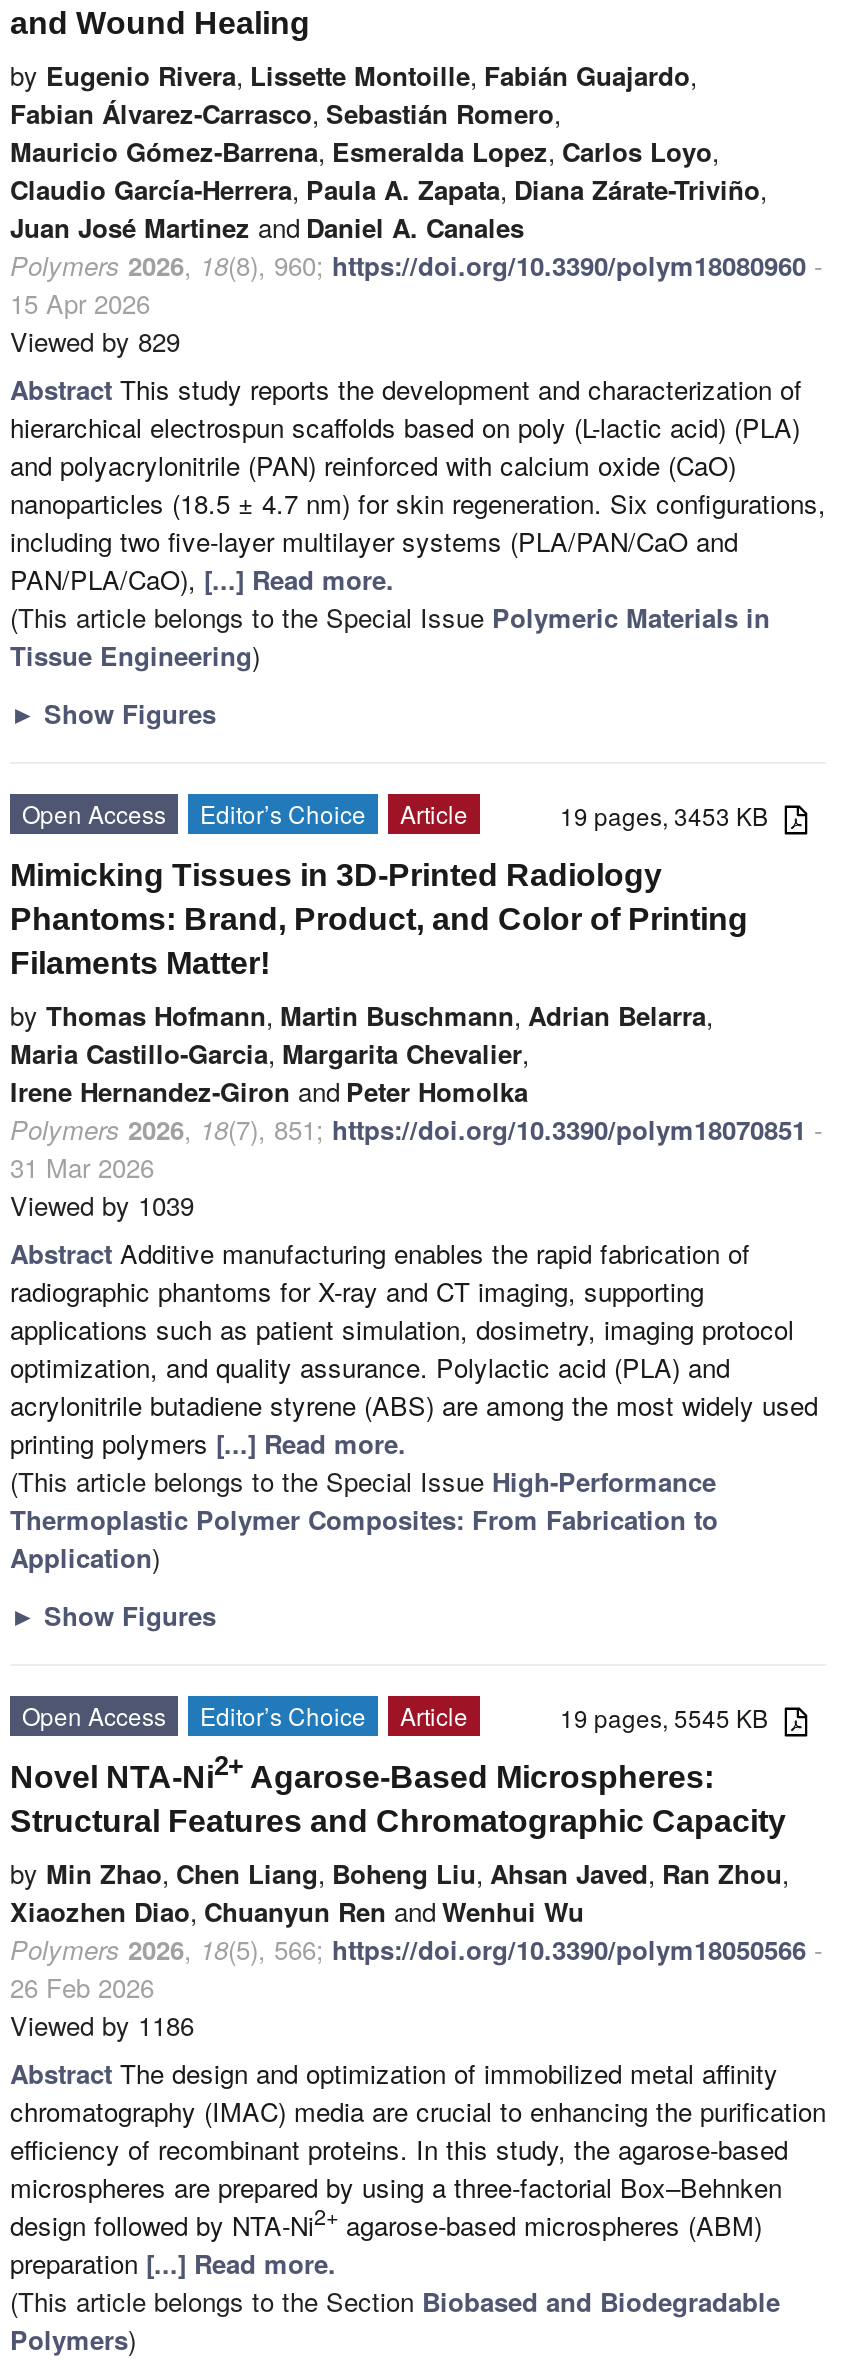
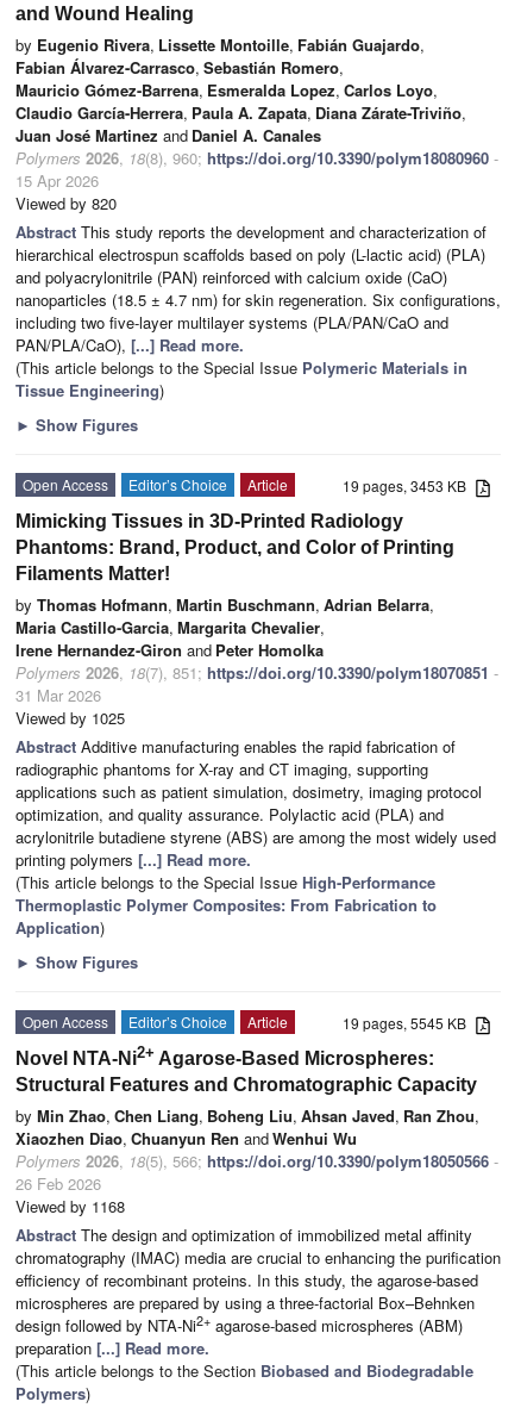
- Viewed by 829
+ Viewed by 820

- Viewed by 1039
+ Viewed by 1025

- Viewed by 1186
+ Viewed by 1168
